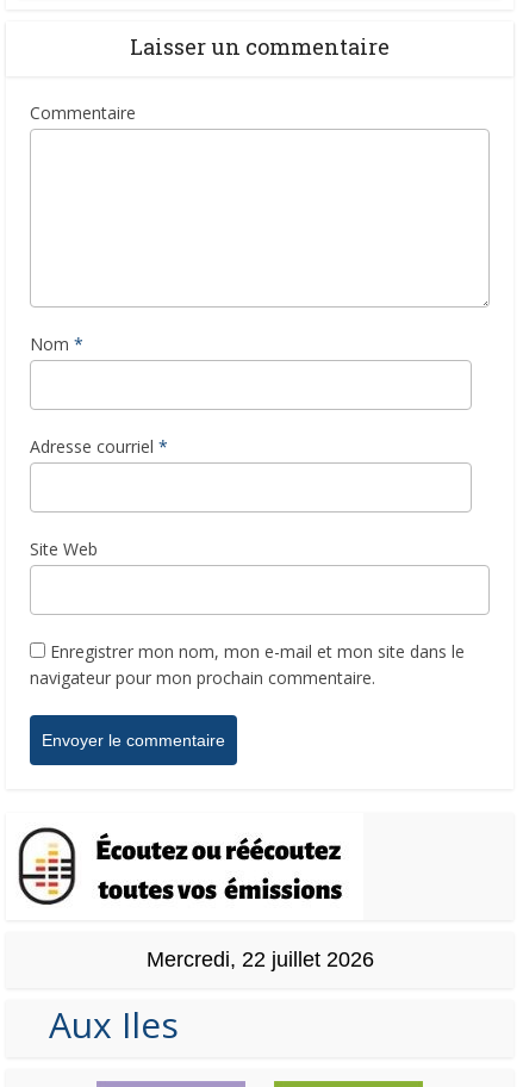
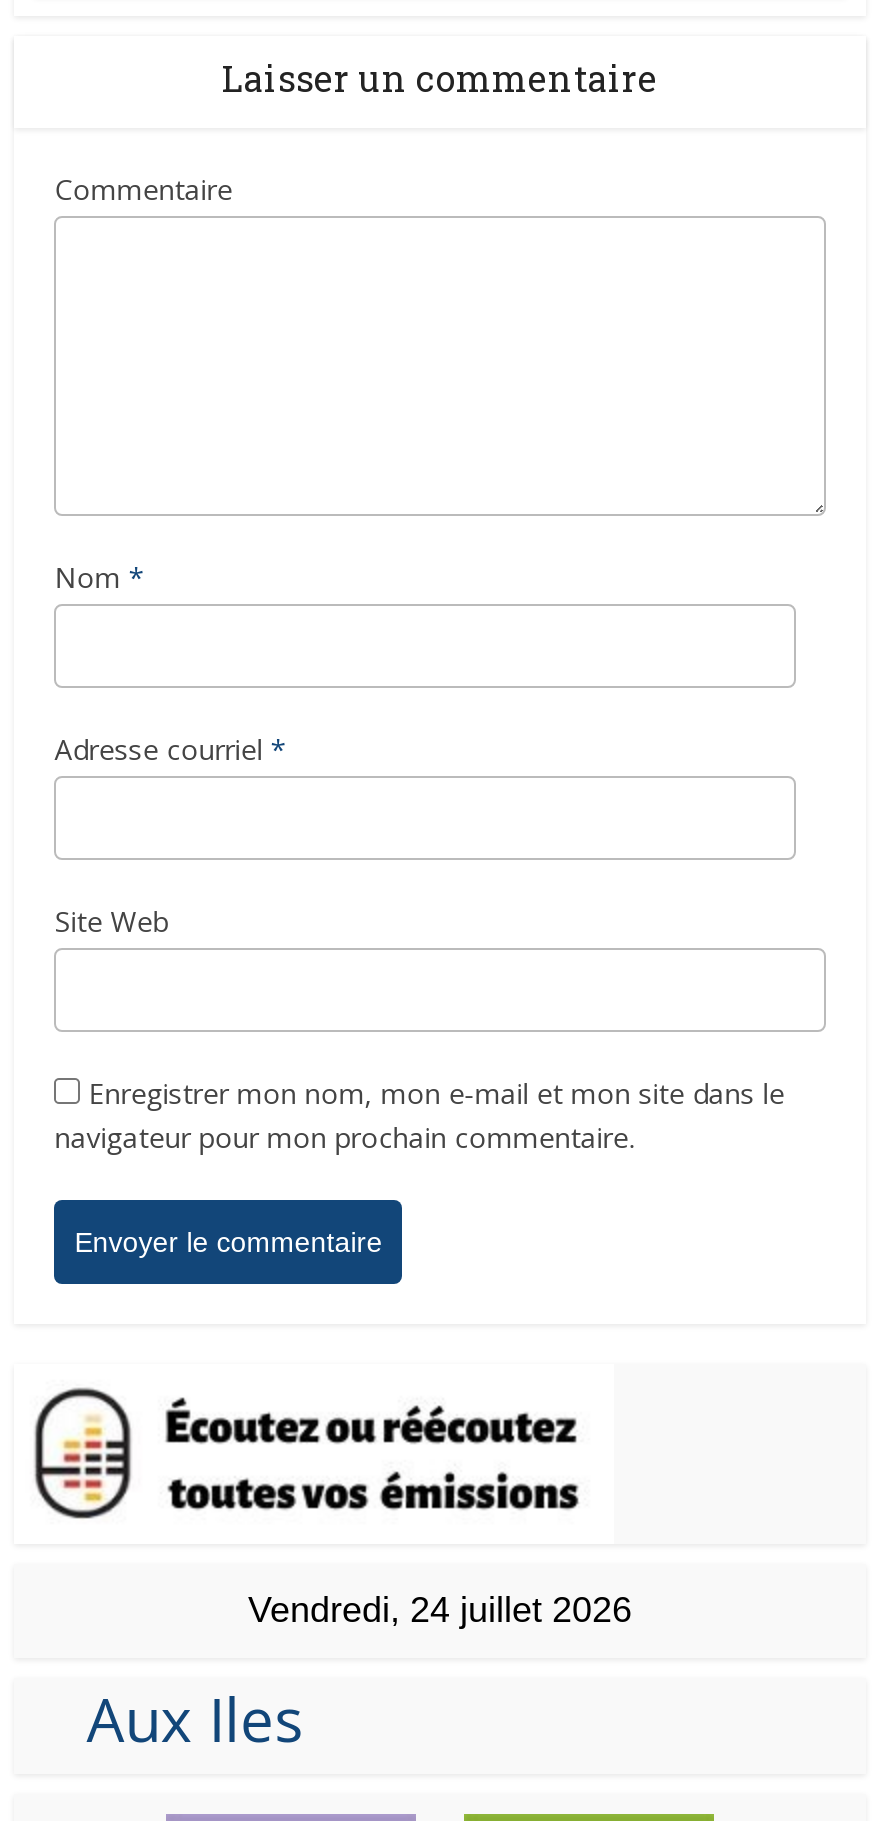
- Mercredi, 22 juillet 2026
+ Vendredi, 24 juillet 2026
